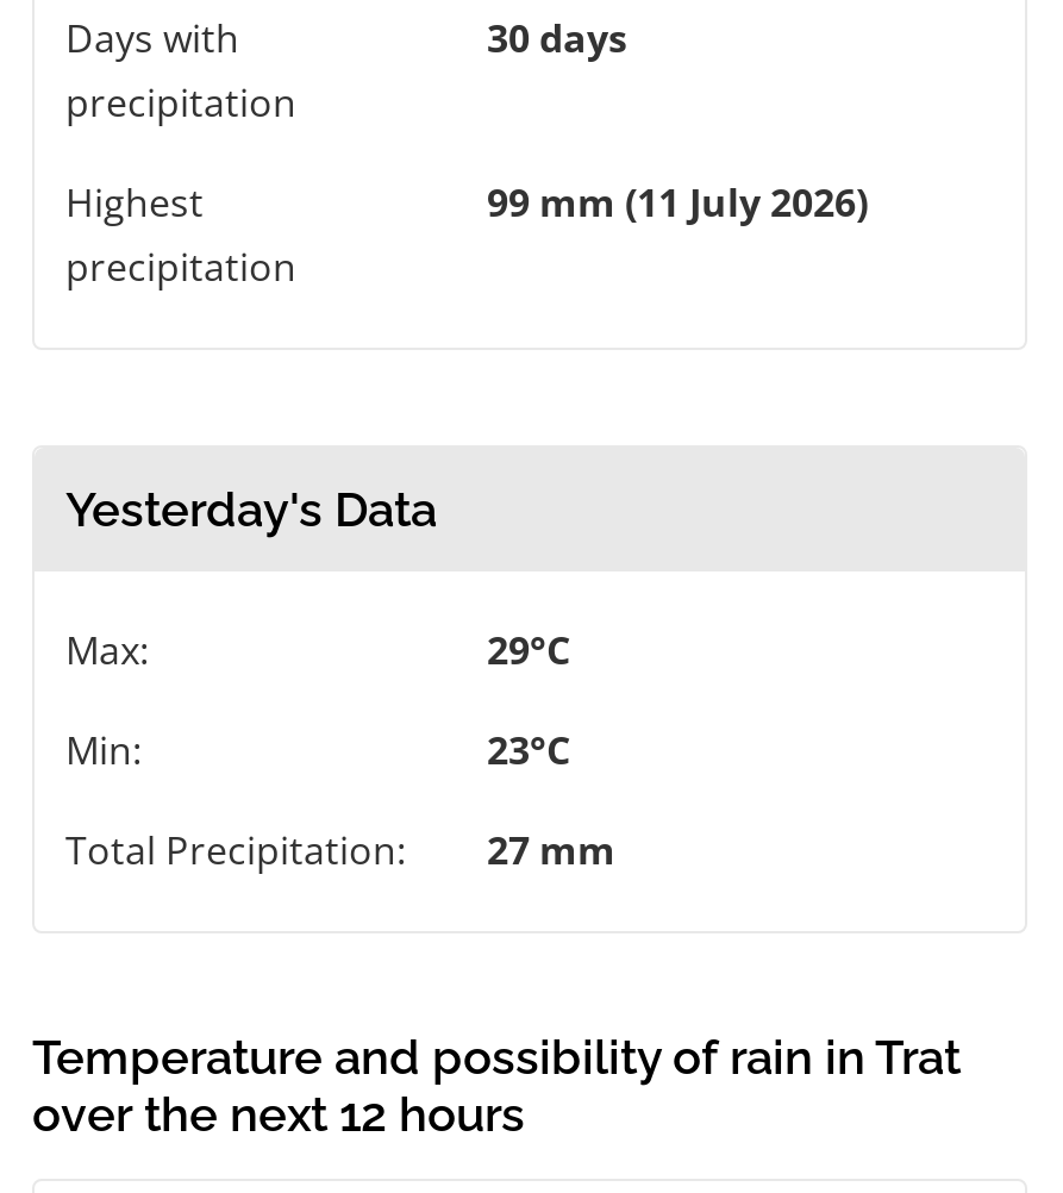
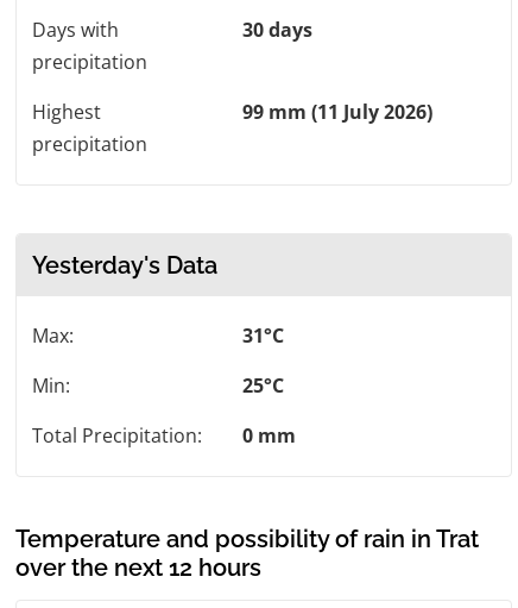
- 29°C
+ 31°C

- 23°C
+ 25°C

- Total Precipitation: 27 mm
+ Total Precipitation: 0 mm
